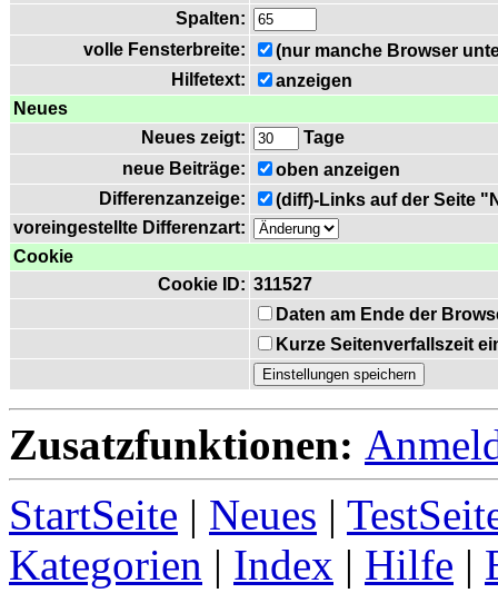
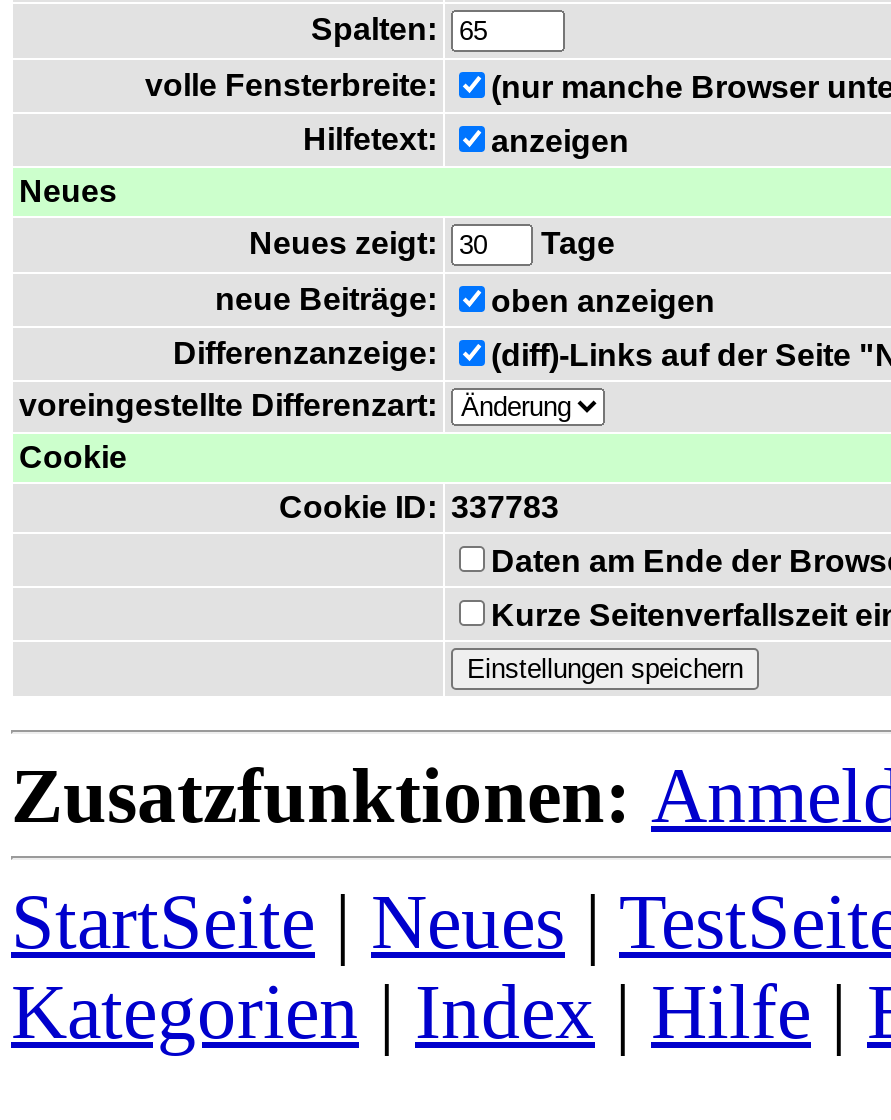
- Cookie ID: 311527
+ Cookie ID: 337783
